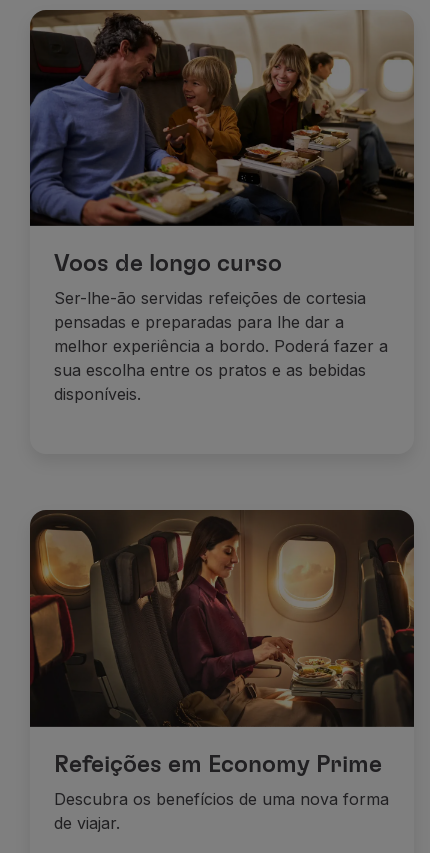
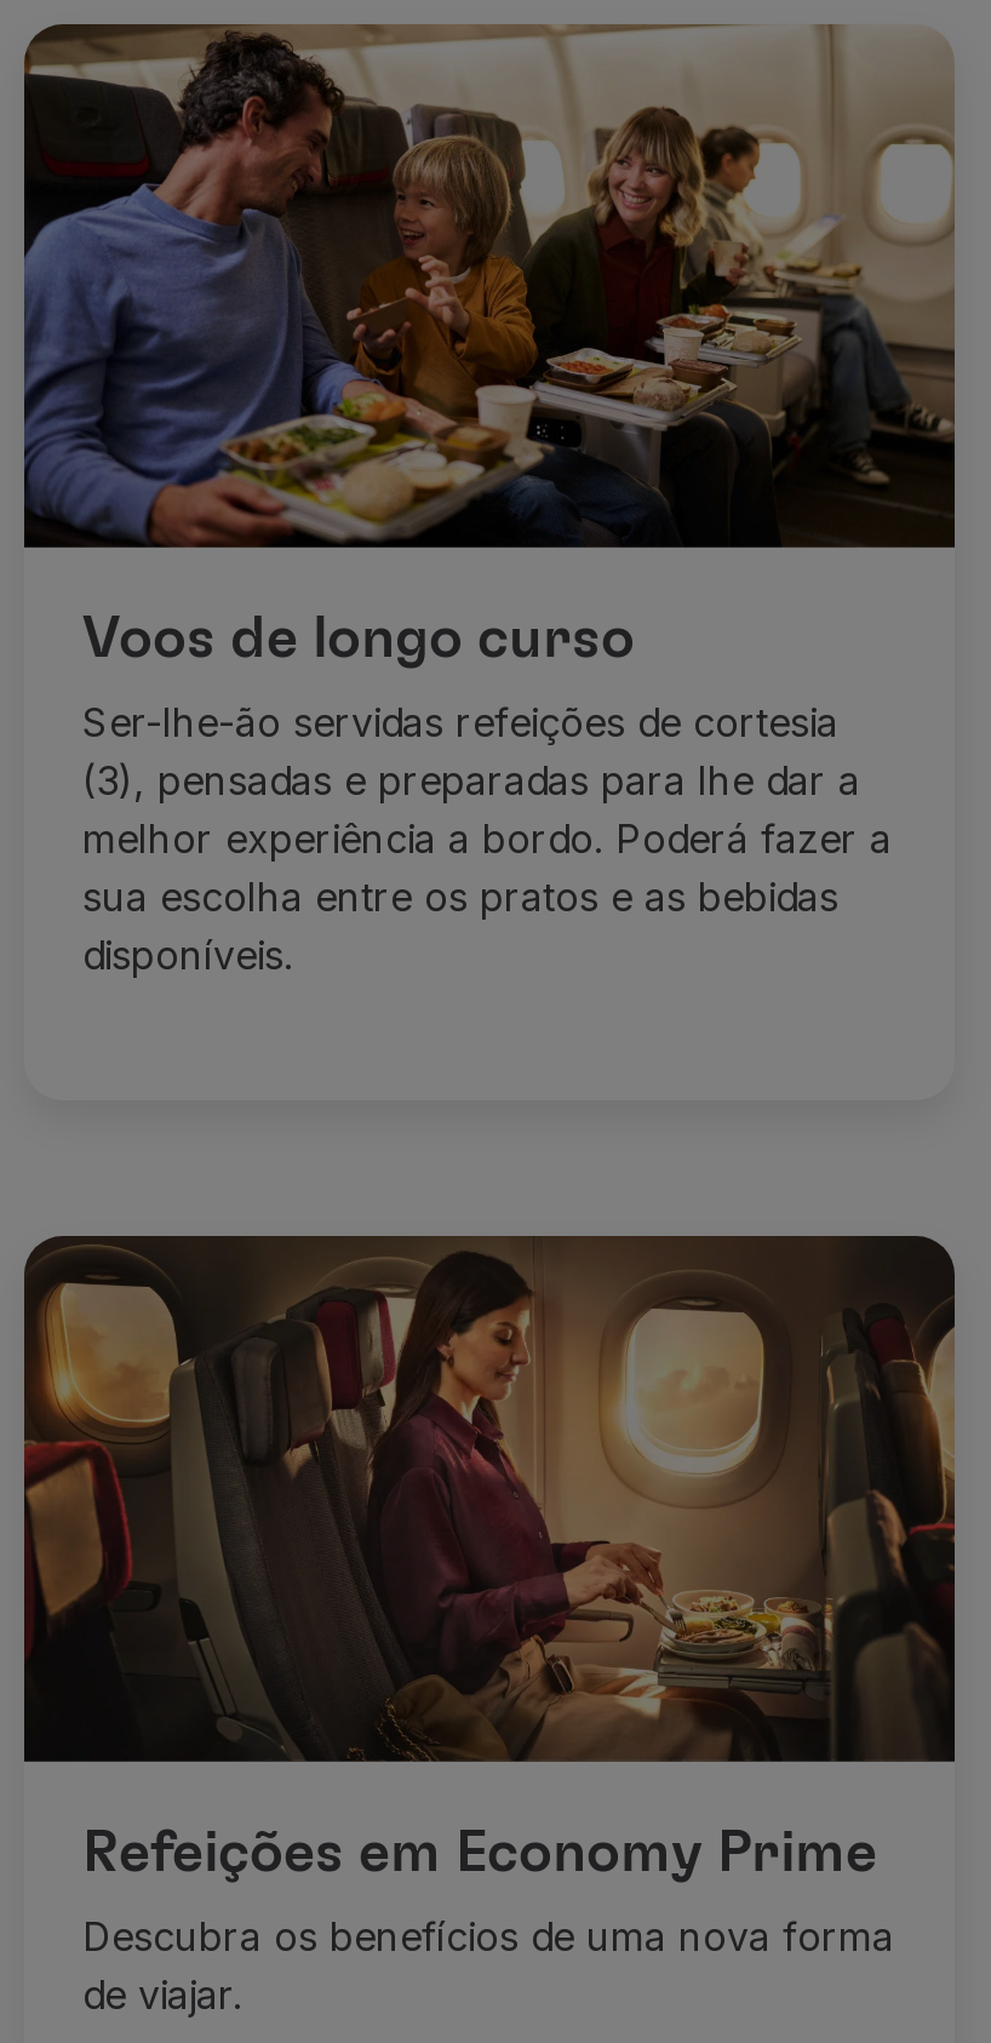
- pensadas e preparadas para lhe dar a
+ (3), pensadas e preparadas para lhe dar a
